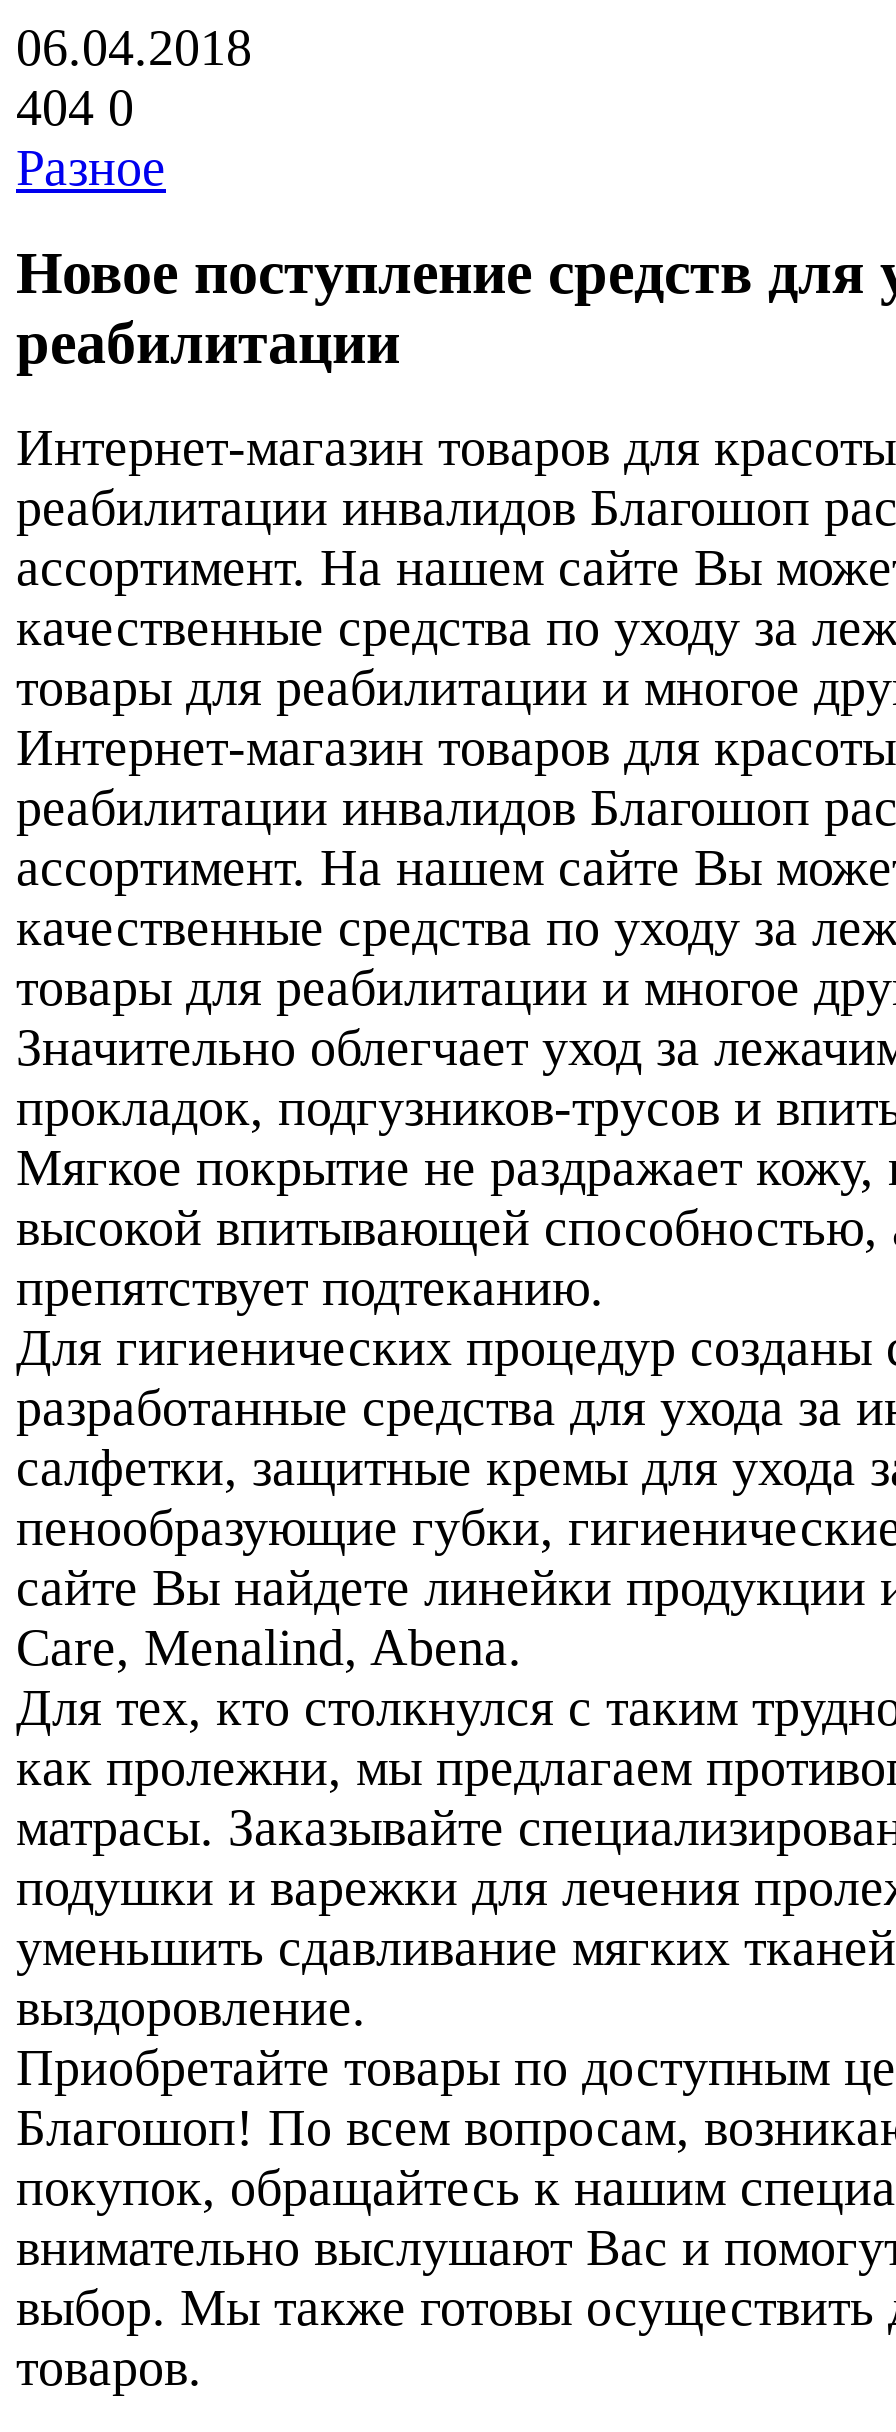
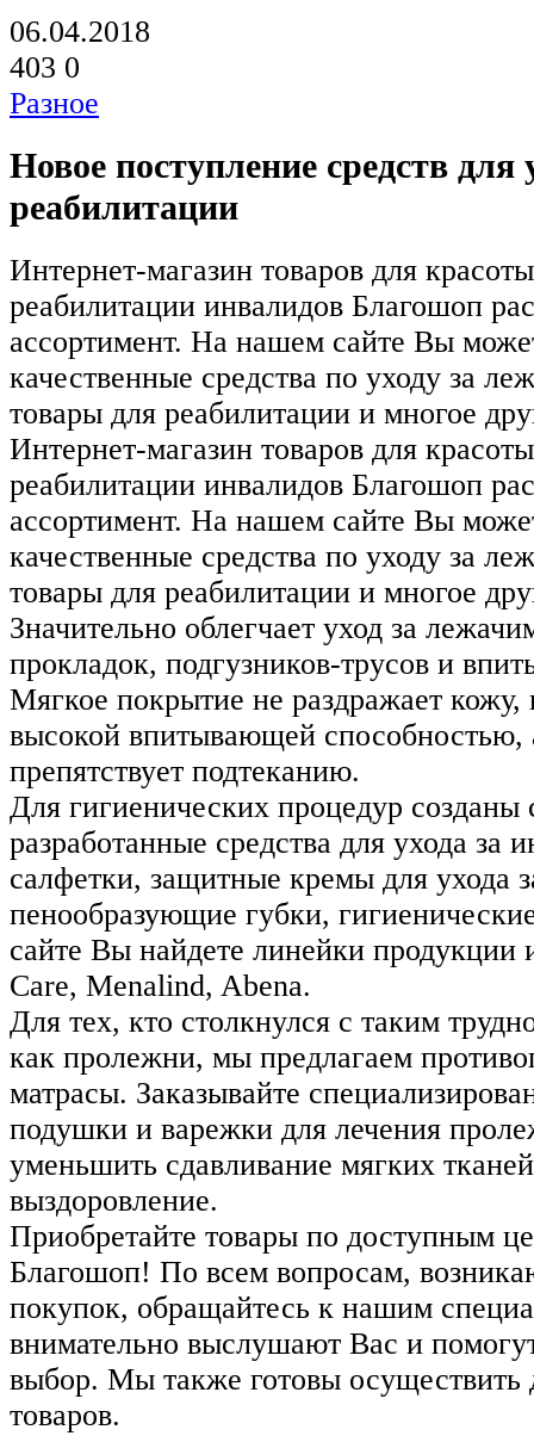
- 404 0
+ 403 0
